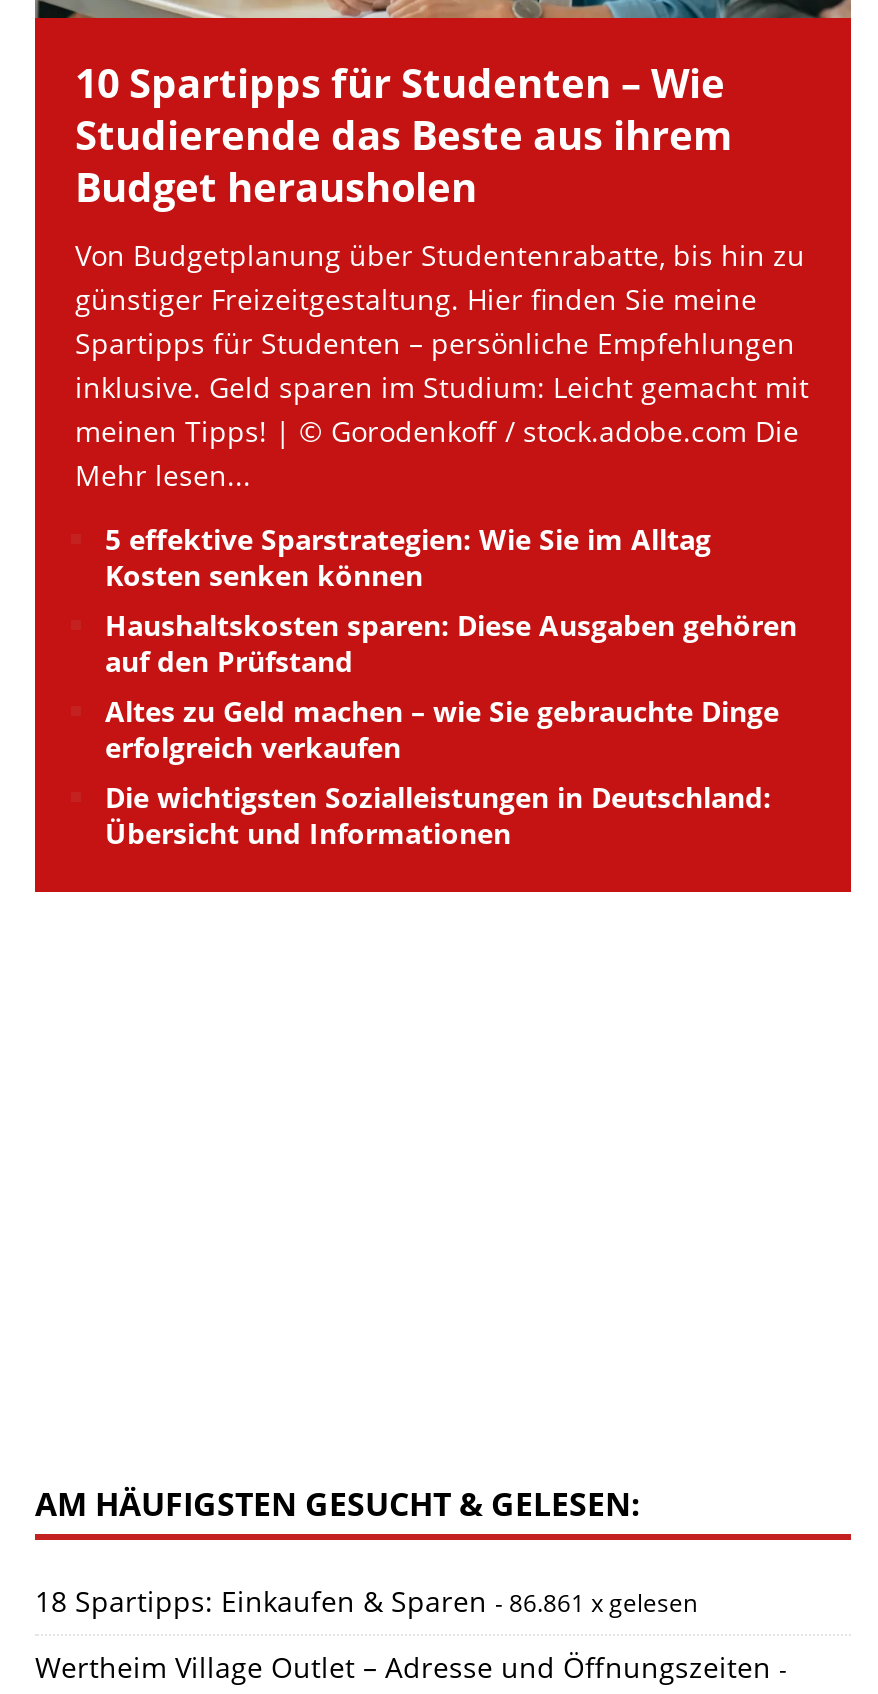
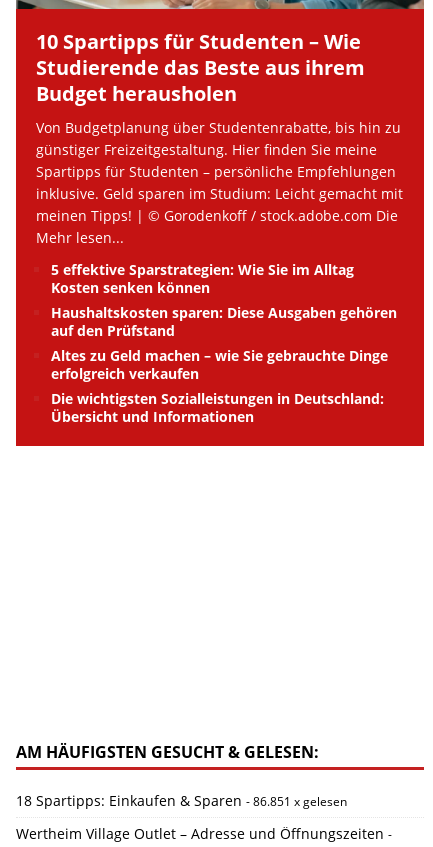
- 18 Spartipps: Einkaufen & Sparen - 86.861 x gelesen
+ 18 Spartipps: Einkaufen & Sparen - 86.851 x gelesen
